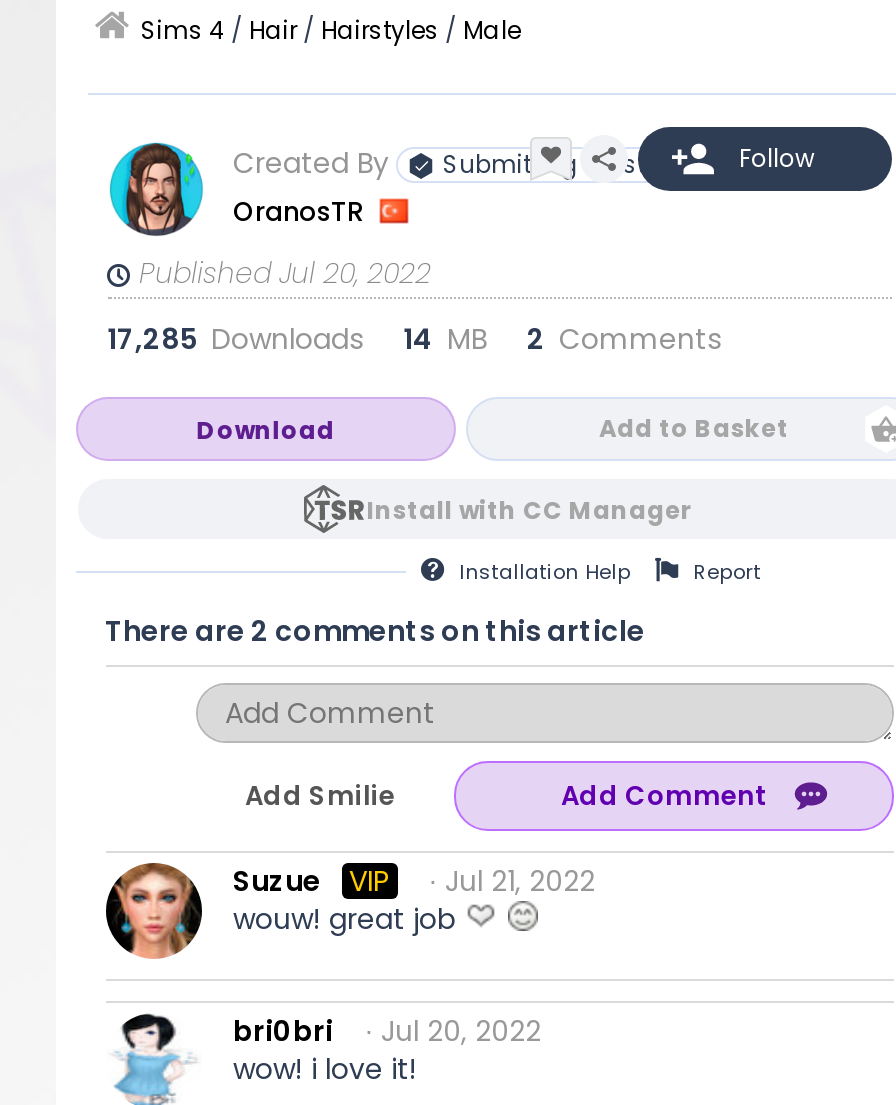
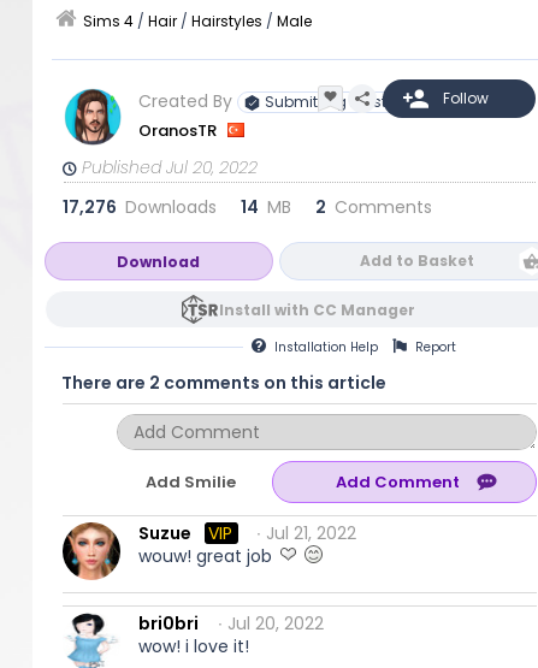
- 17,285 Downloads 14 MB 2 Comments
+ 17,276 Downloads 14 MB 2 Comments
